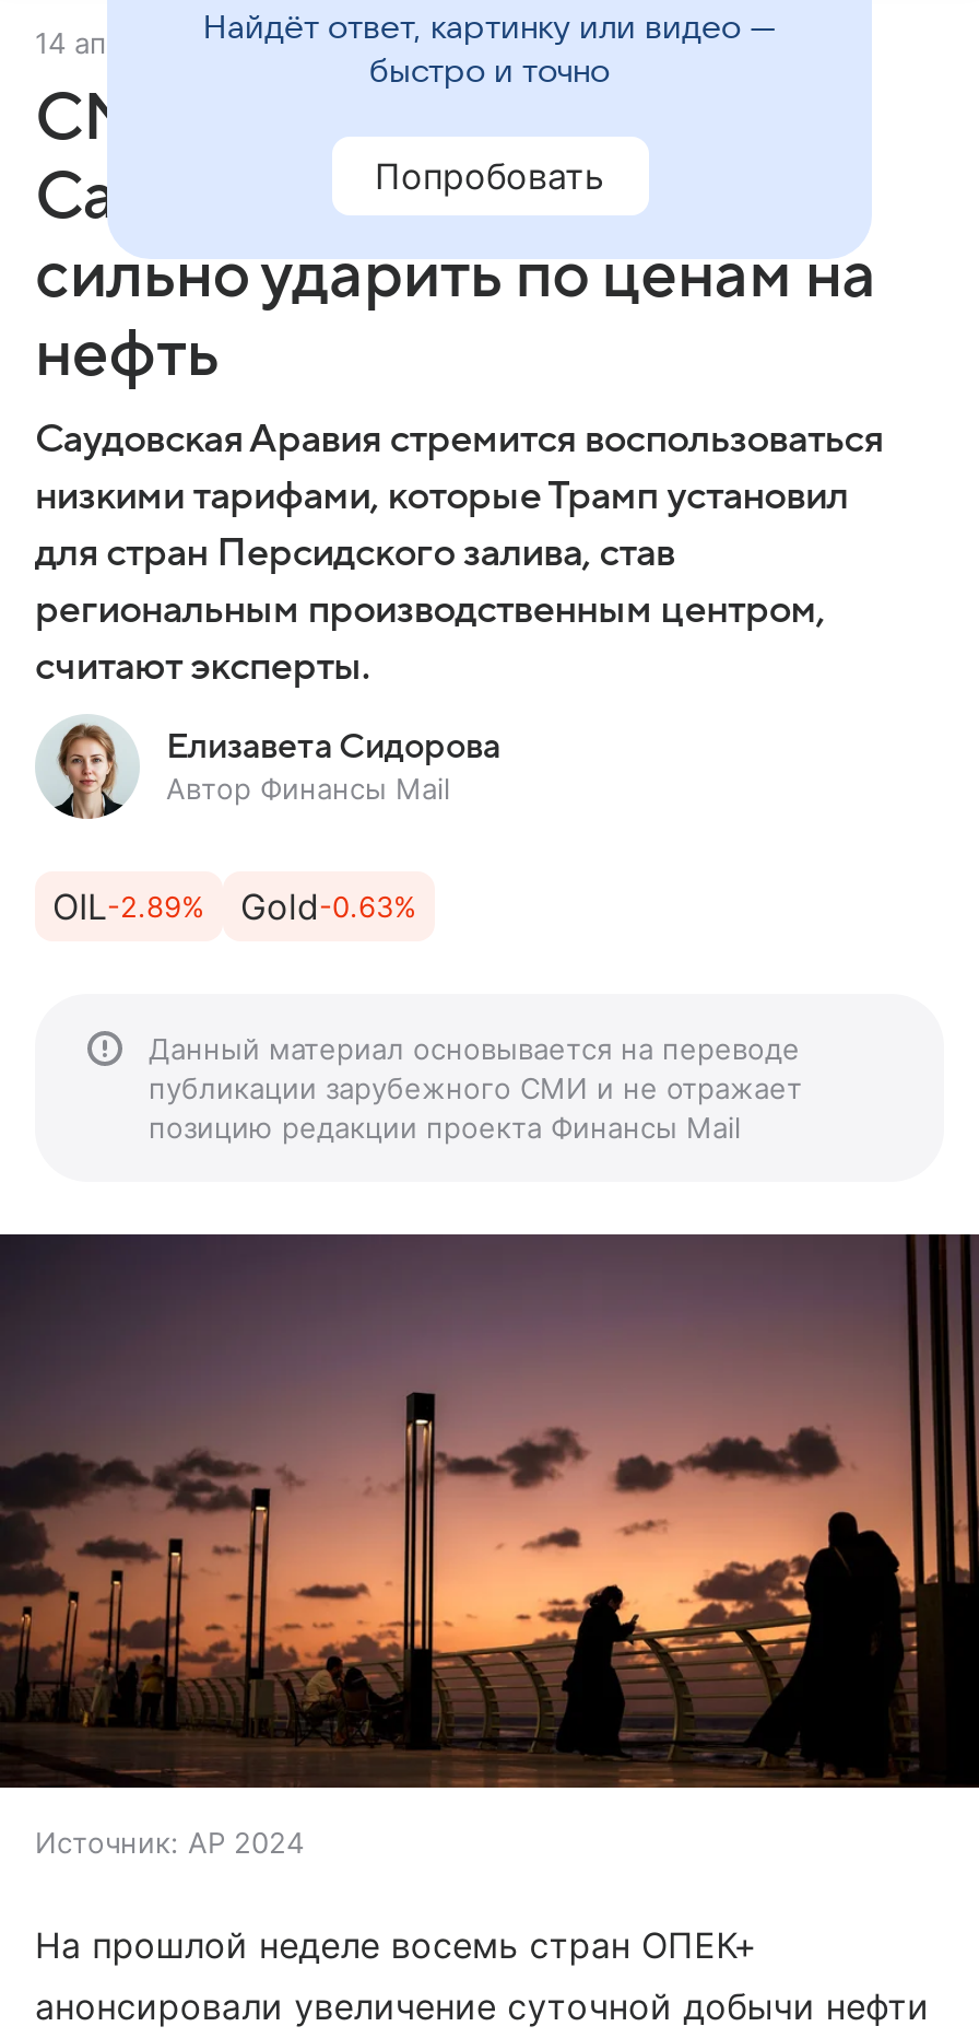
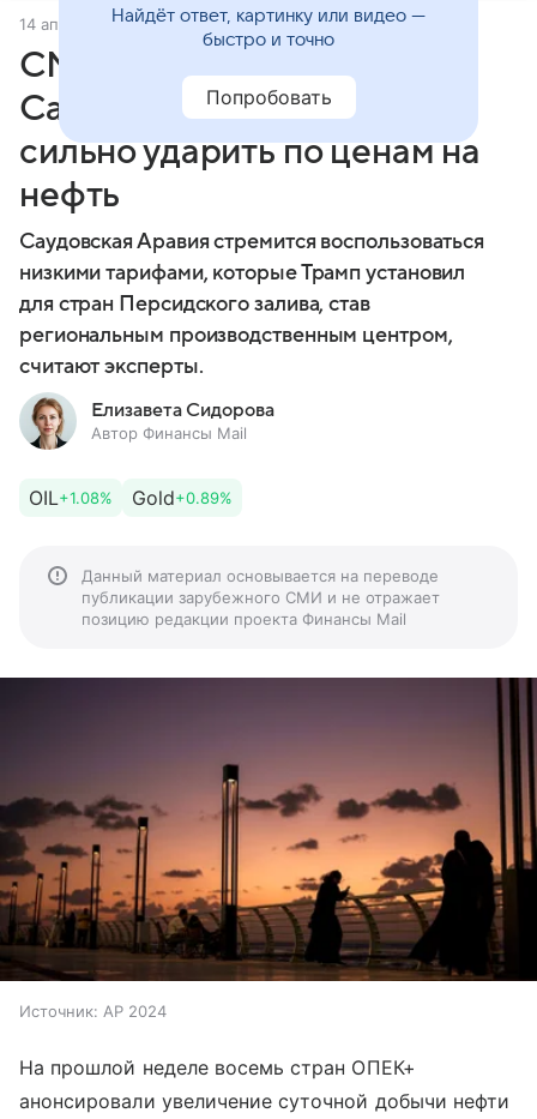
- OIL-2.89%
+ OIL+1.08%

- Gold-0.63%
+ Gold+0.89%
